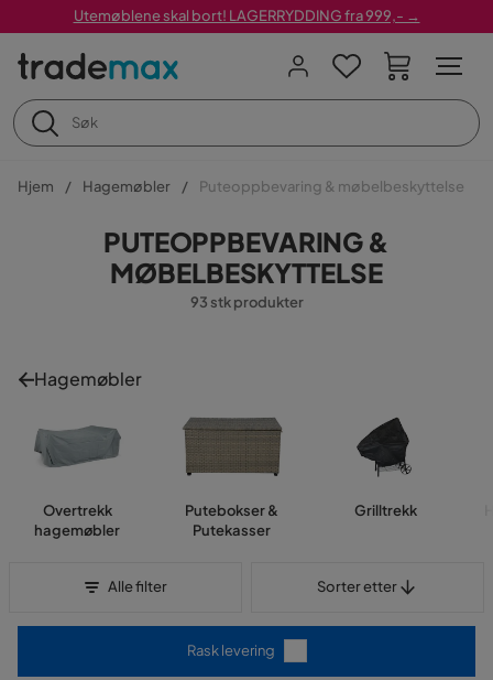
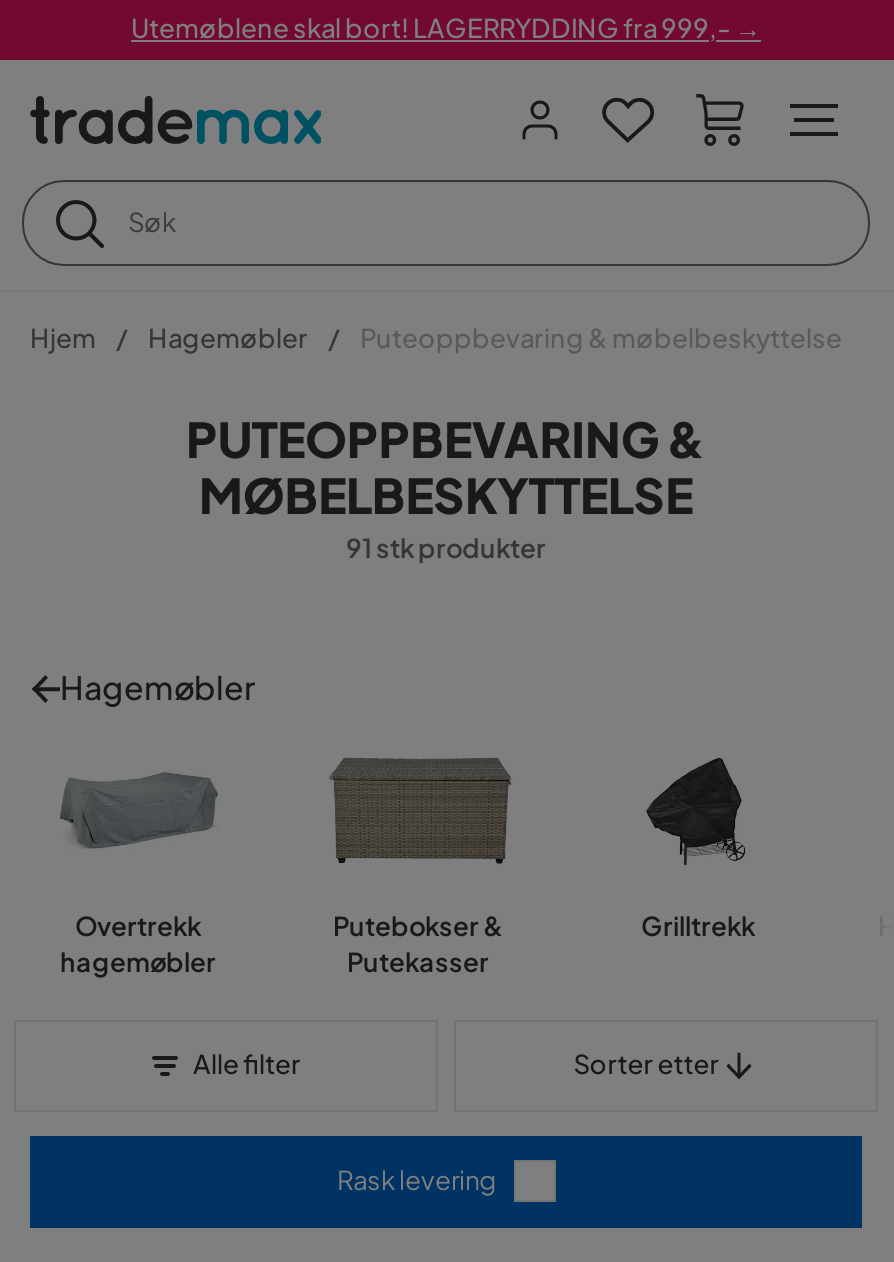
- 93 stk produkter
+ 91 stk produkter
